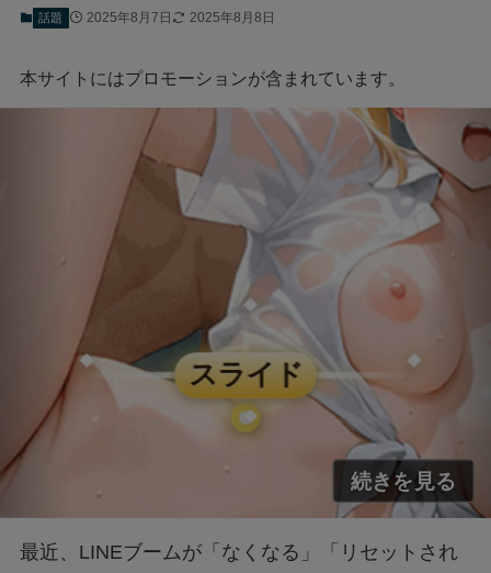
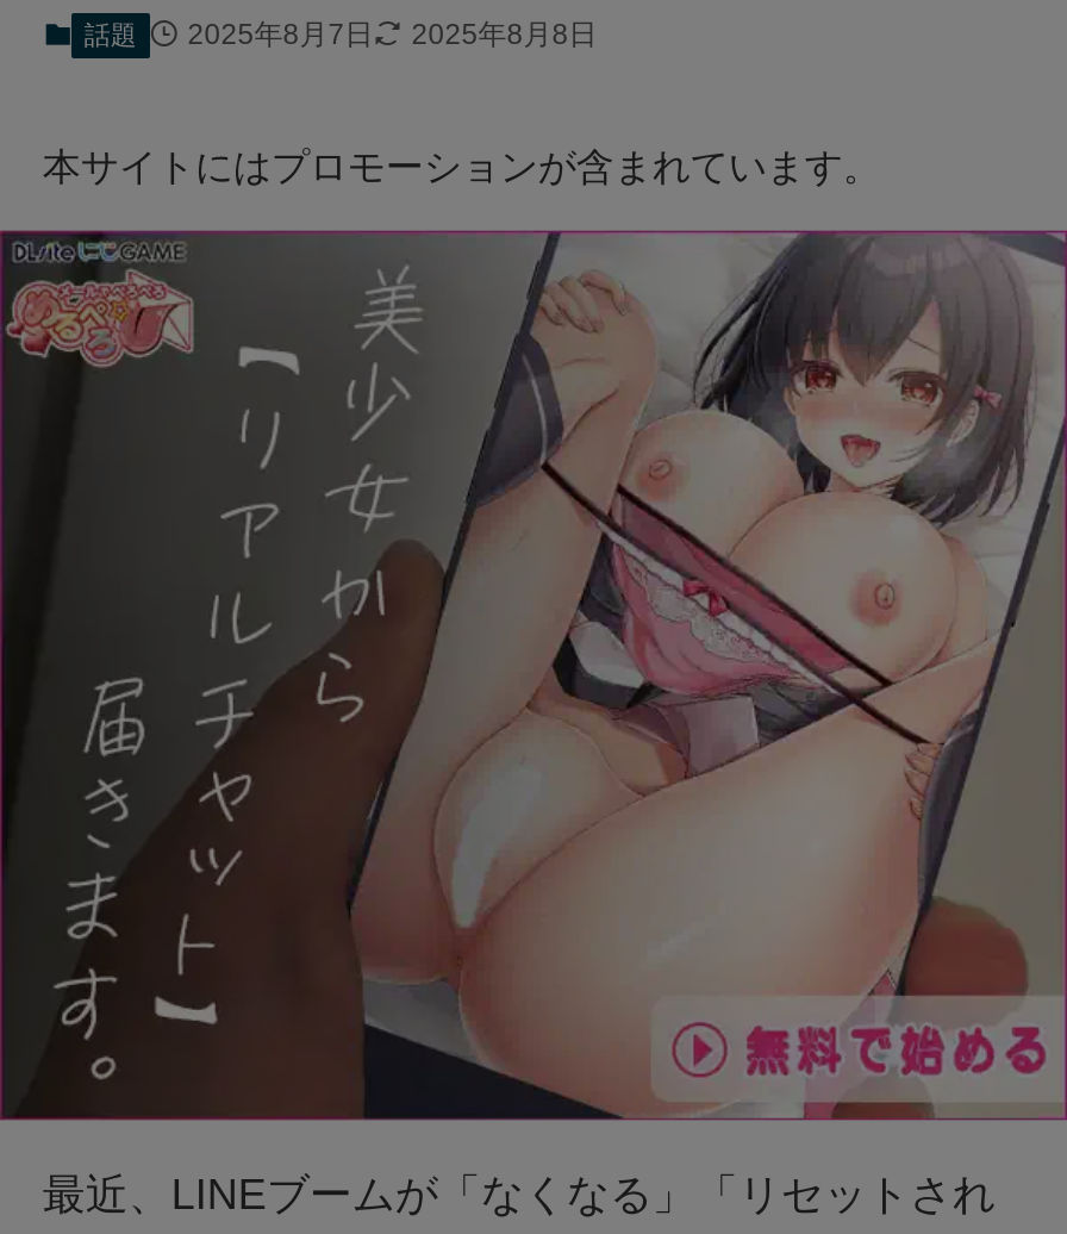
- [image]
+ [image]
